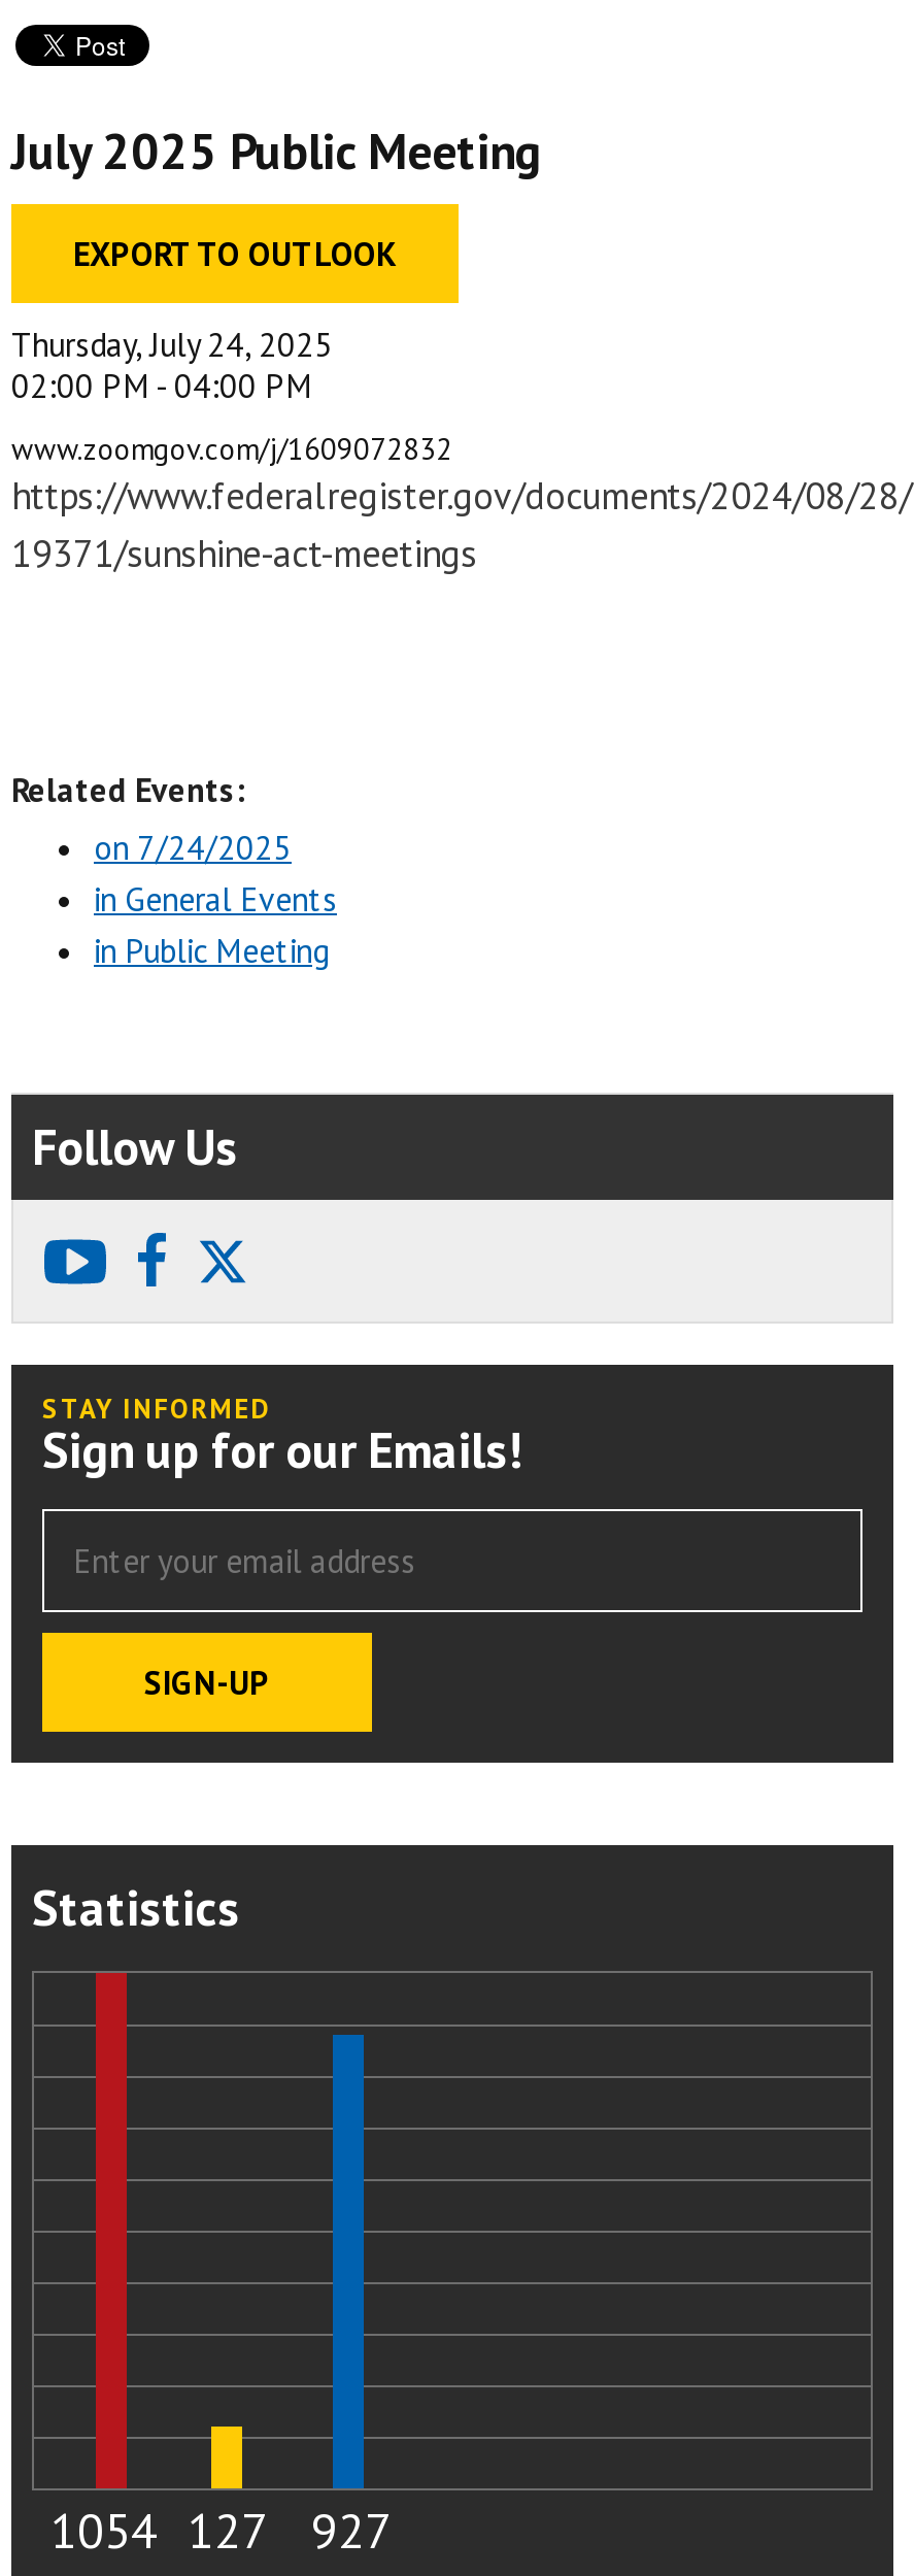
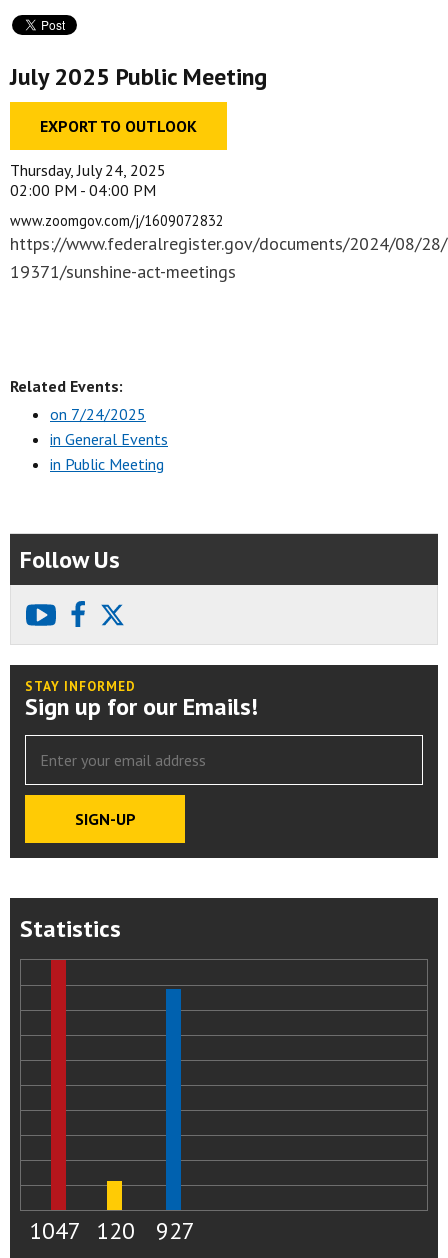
- 1054 127 927
+ 1047 120 927
